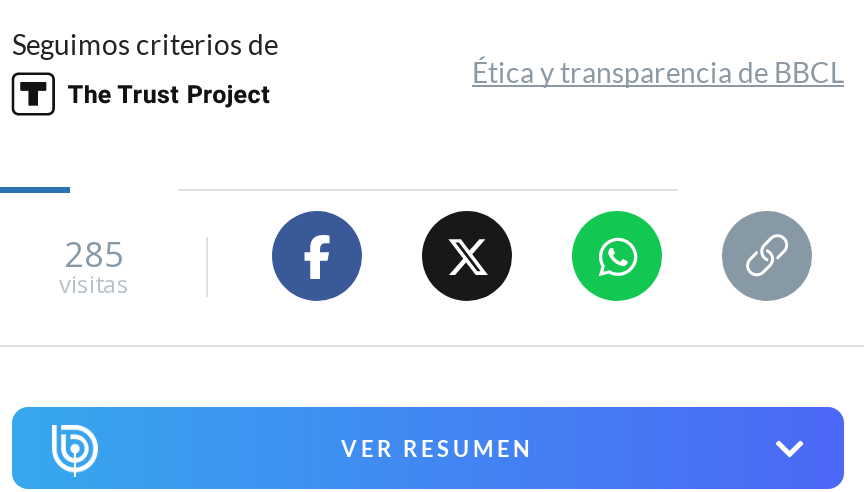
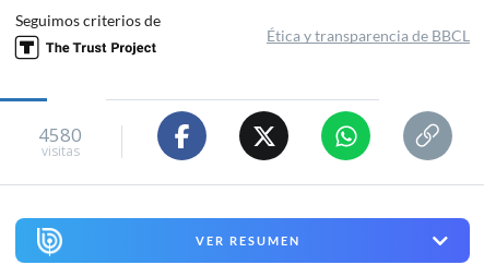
- 285
+ 4580
